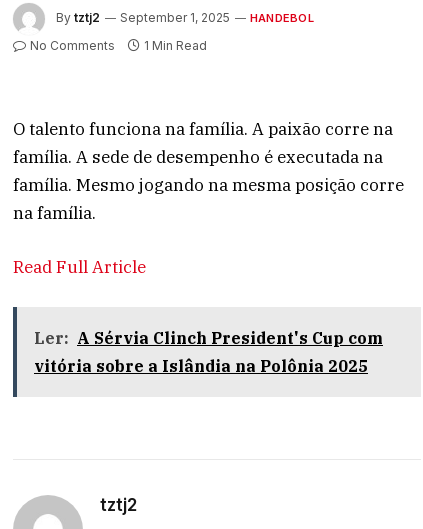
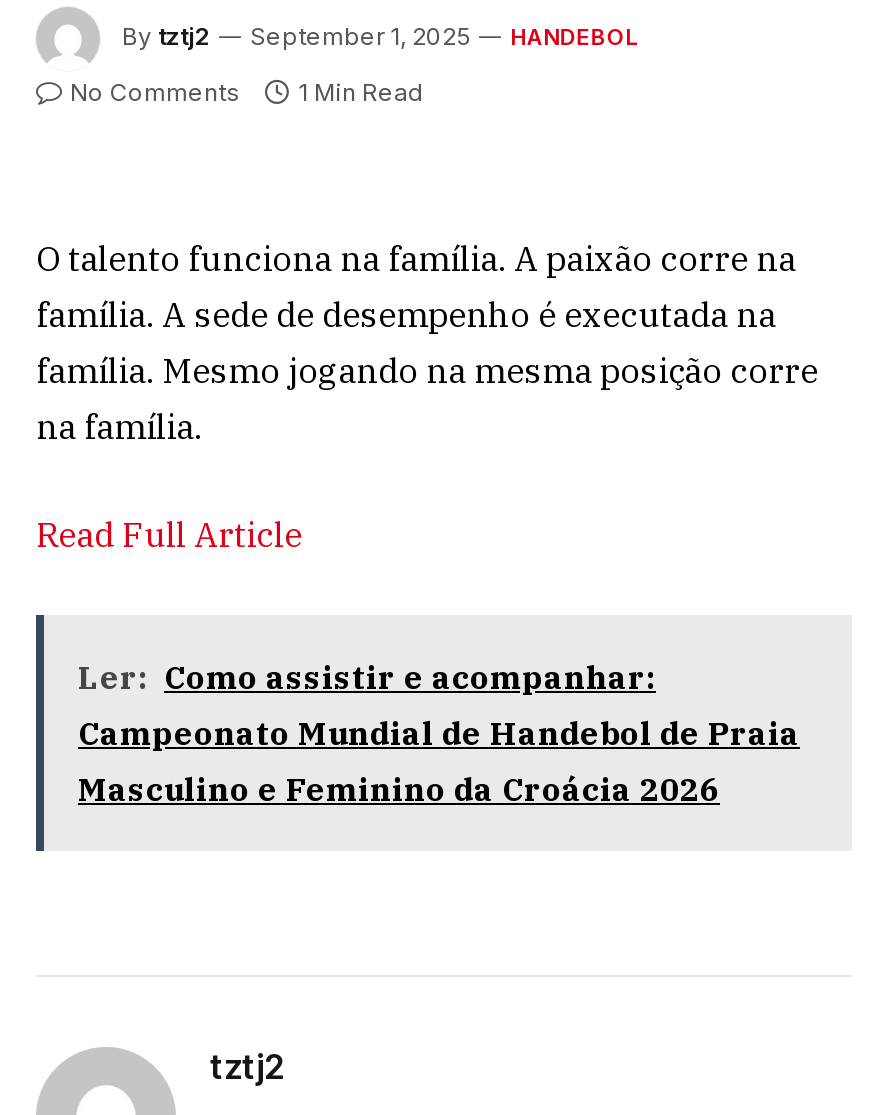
- Ler: A Sérvia Clinch President's Cup com
- vitória sobre a Islândia na Polônia 2025
+ Ler: Como assistir e acompanhar:
+ Campeonato Mundial de Handebol de Praia
+ Masculino e Feminino da Croácia 2026
